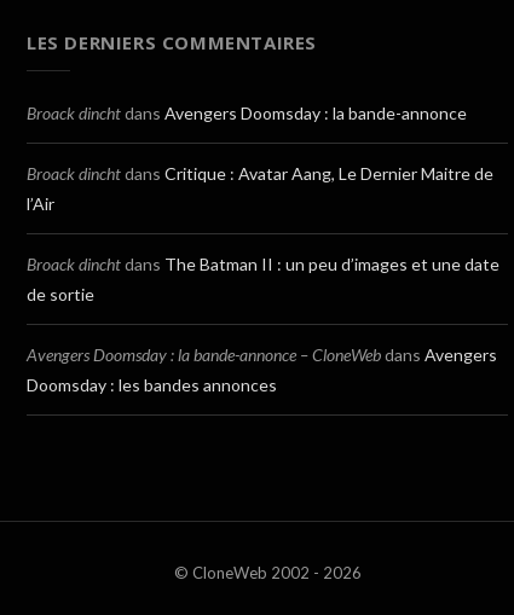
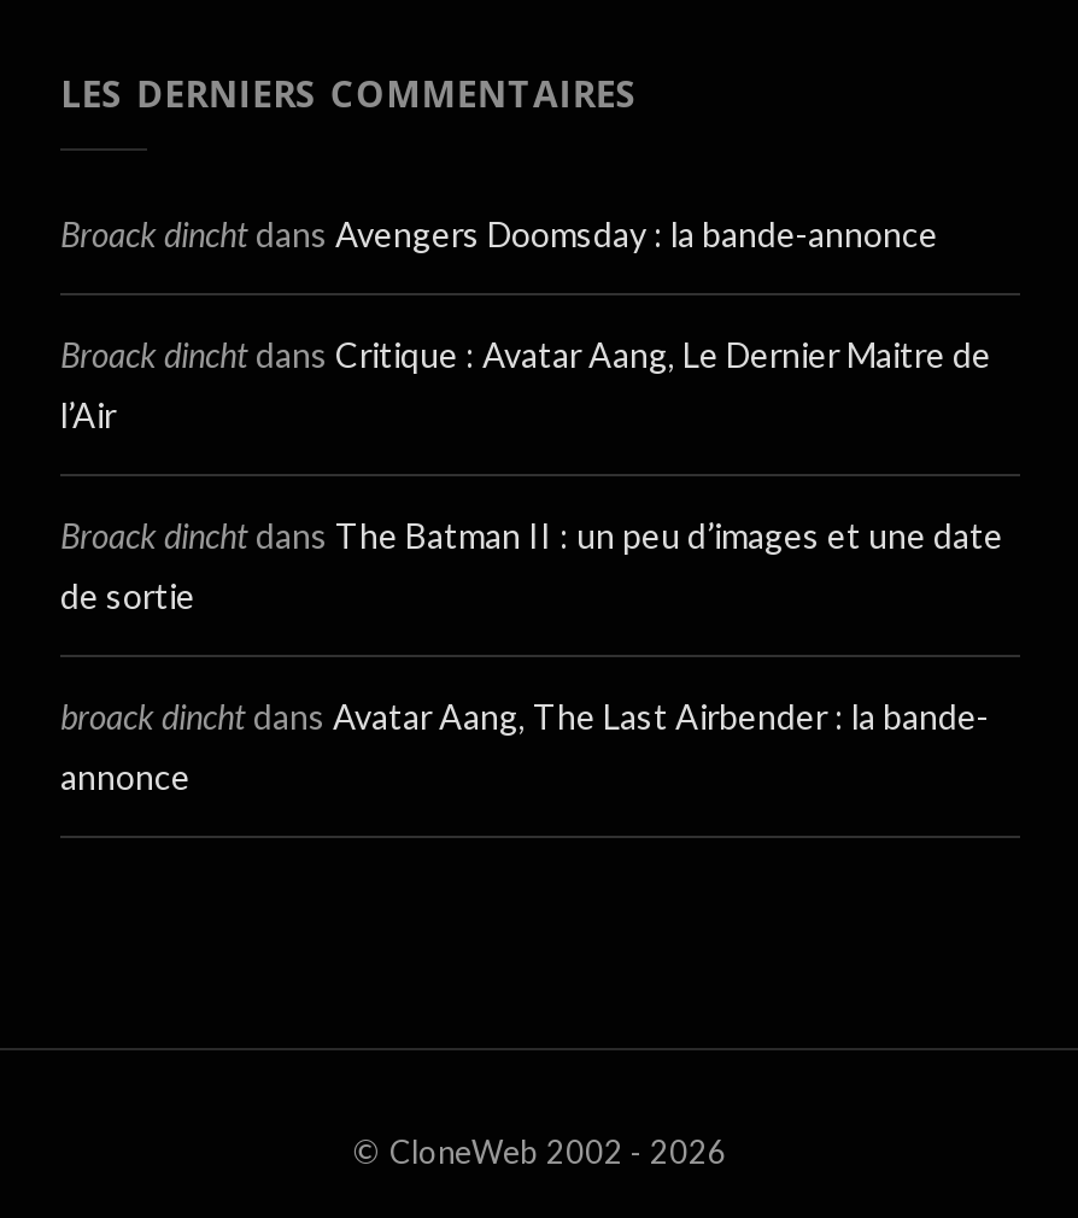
- Avengers Doomsday : la bande-annonce – CloneWeb dans Avengers
+ broack dincht dans Avatar Aang, The Last Airbender : la bande-

- Doomsday : les bandes annonces
+ annonce
